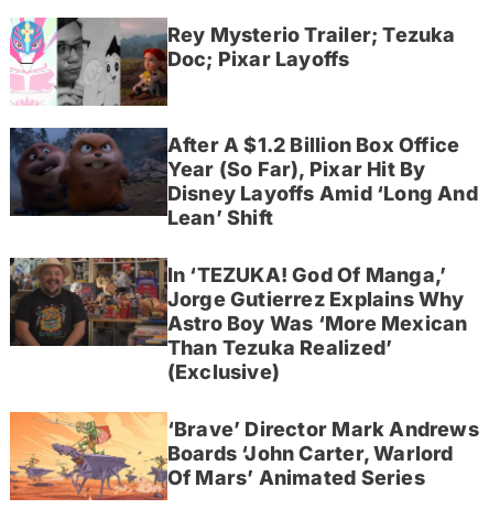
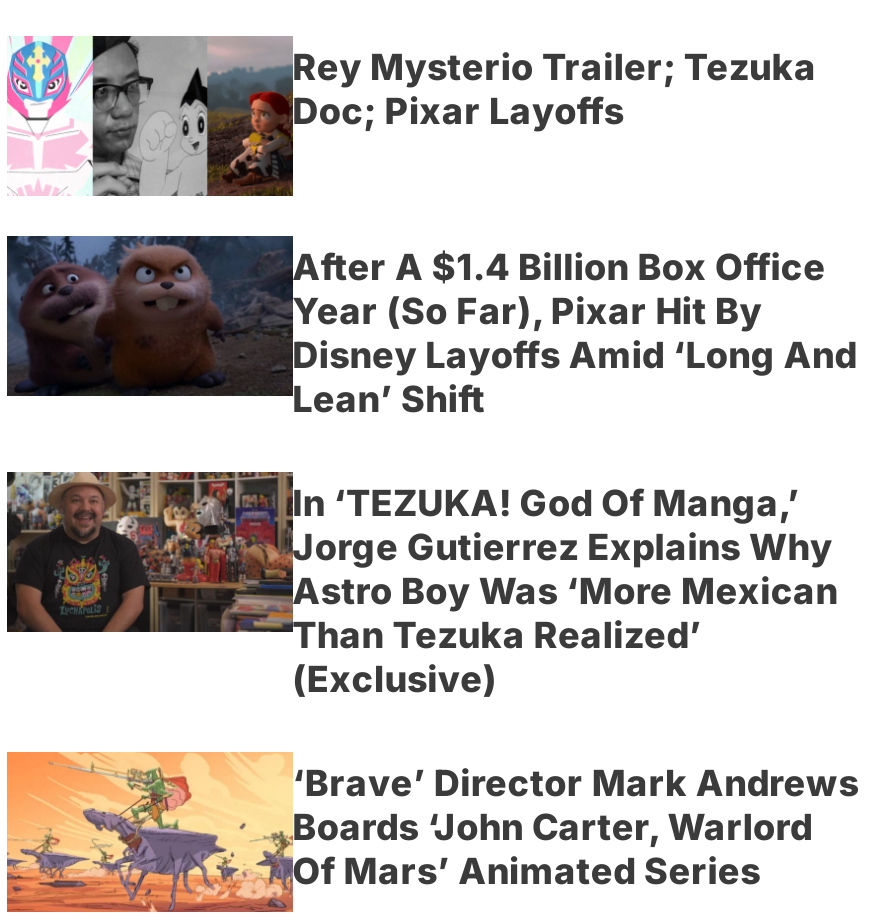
- After A $1.2 Billion Box Office
+ After A $1.4 Billion Box Office
